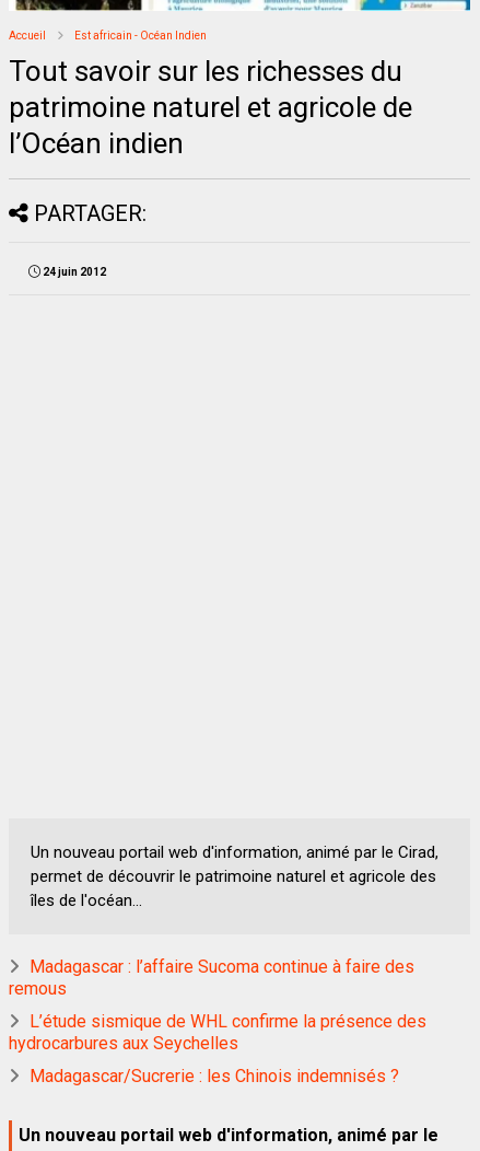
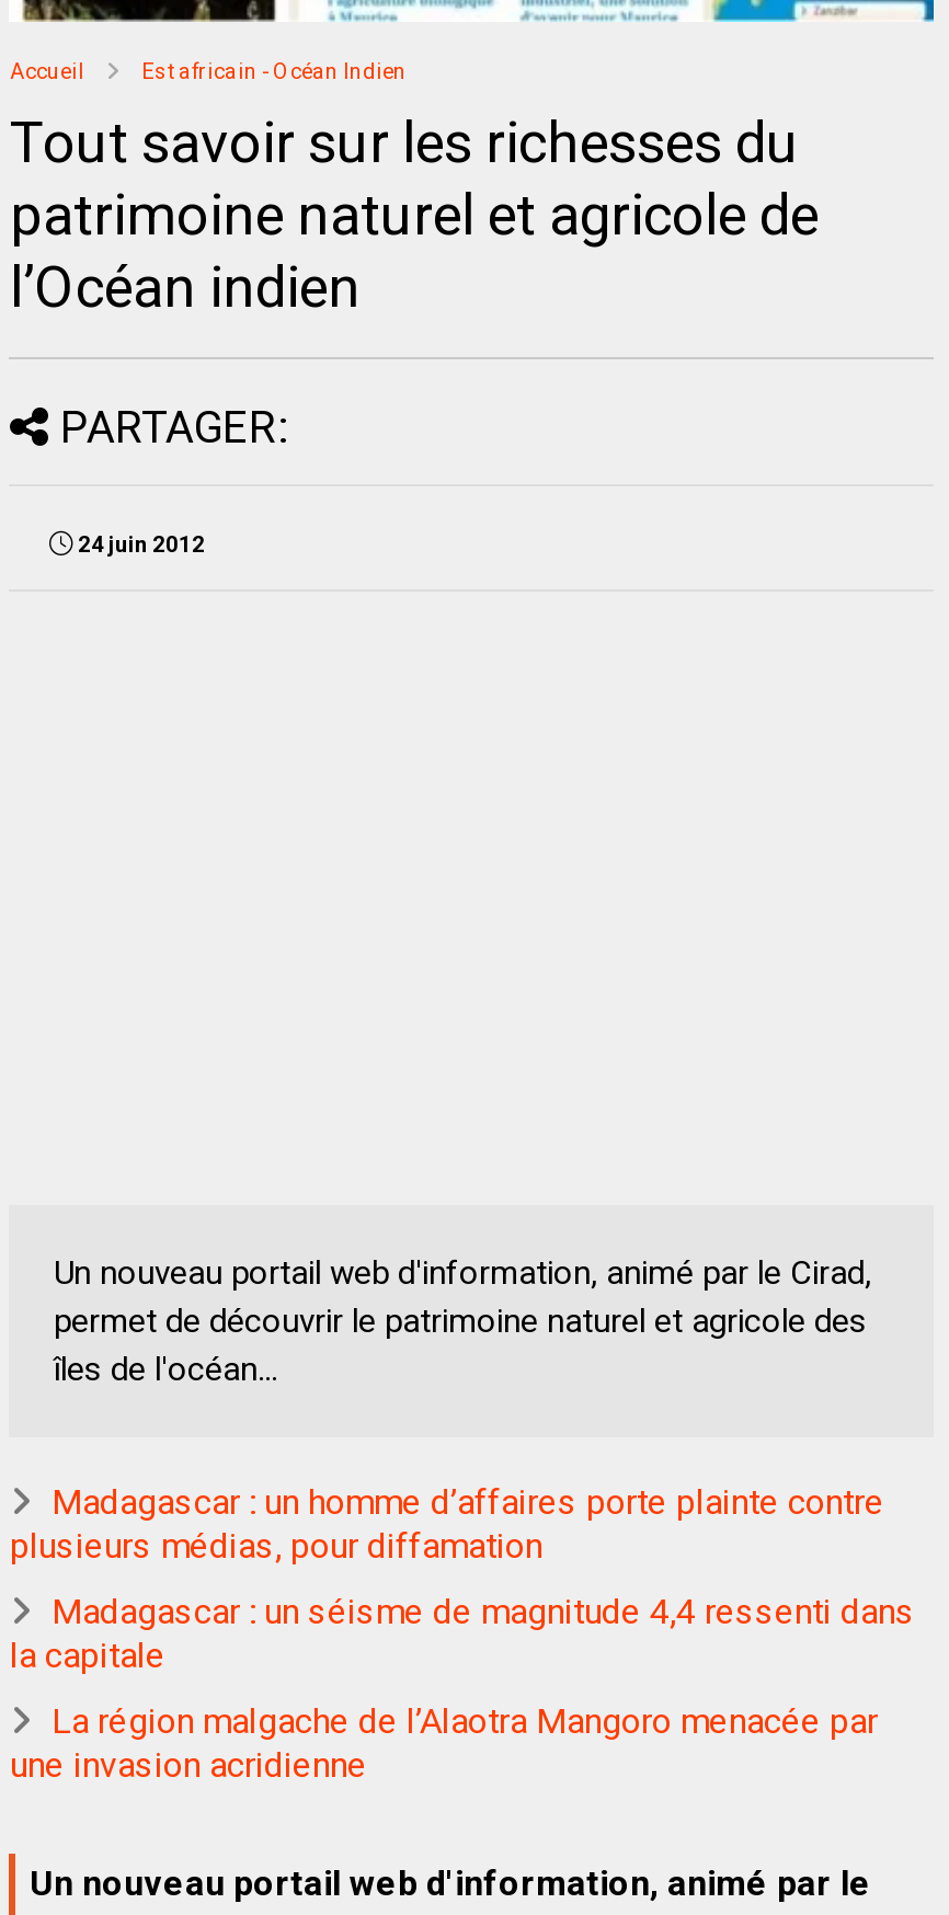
moved up: Un nouveau portail web d'information, animé par le Cirad, | permet de découvrir le patrimoine naturel et agricole des | îles de l'océan...

- Madagascar : l’affaire Sucoma continue à faire des
- remous
+ Madagascar : un homme d’affaires porte plainte contre
+ plusieurs médias, pour diffamation

- L’étude sismique de WHL confirme la présence des
- hydrocarbures aux Seychelles
+ Madagascar : un séisme de magnitude 4,4 ressenti dans
+ la capitale

- Madagascar/Sucrerie : les Chinois indemnisés ?
+ La région malgache de l’Alaotra Mangoro menacée par
+ une invasion acridienne
